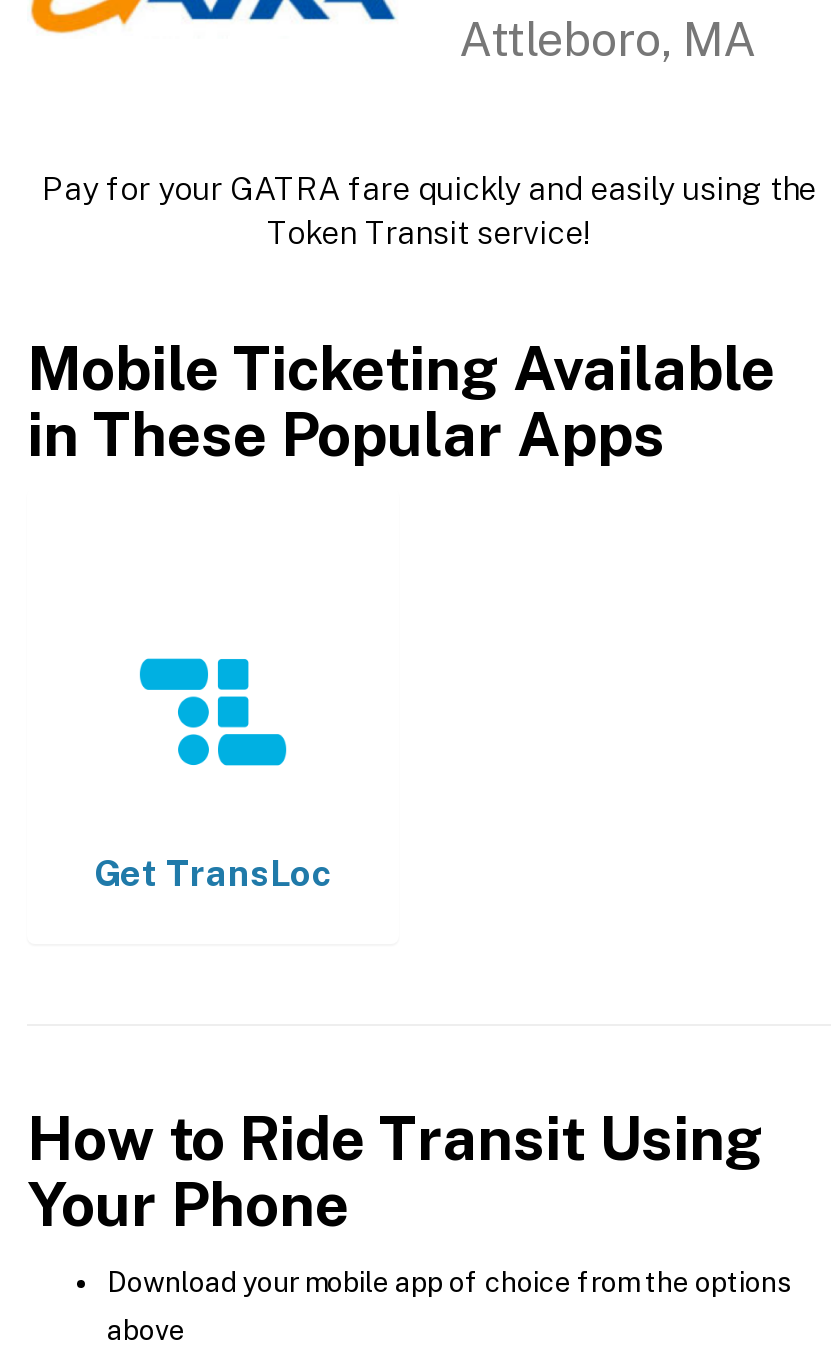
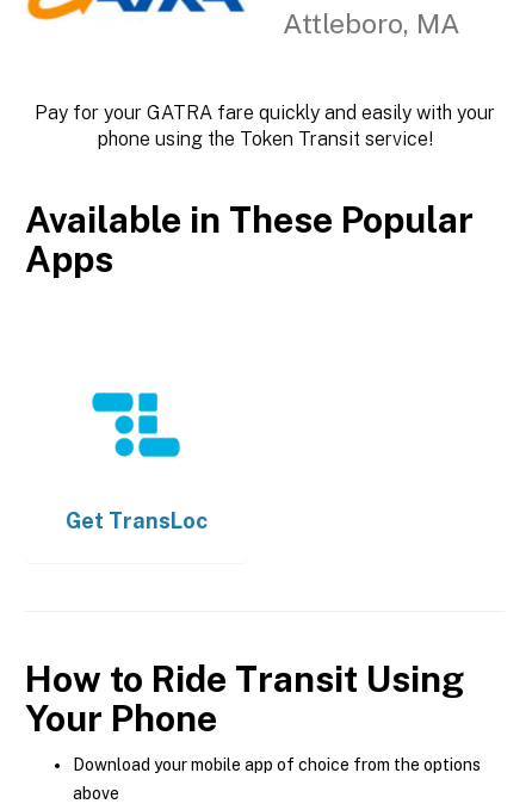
- Pay for your GATRA fare quickly and easily using the
- Token Transit service!
+ Pay for your GATRA fare quickly and easily with your
+ phone using the Token Transit service!

- Mobile Ticketing Available
- in These Popular Apps
+ Available in These Popular
+ Apps
